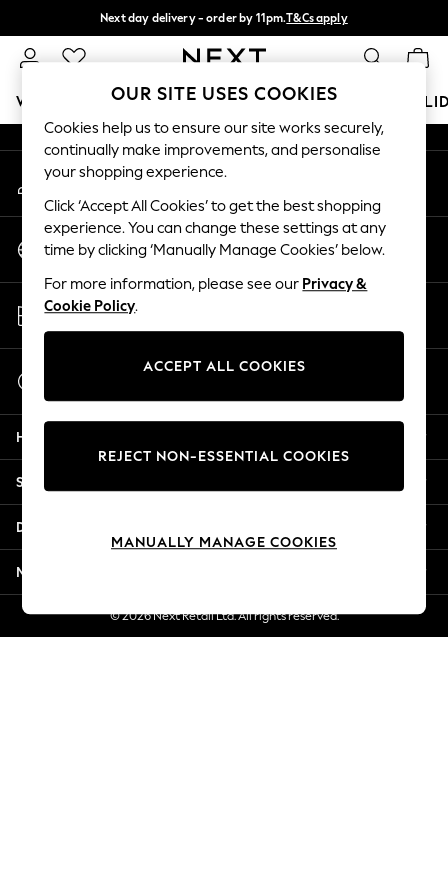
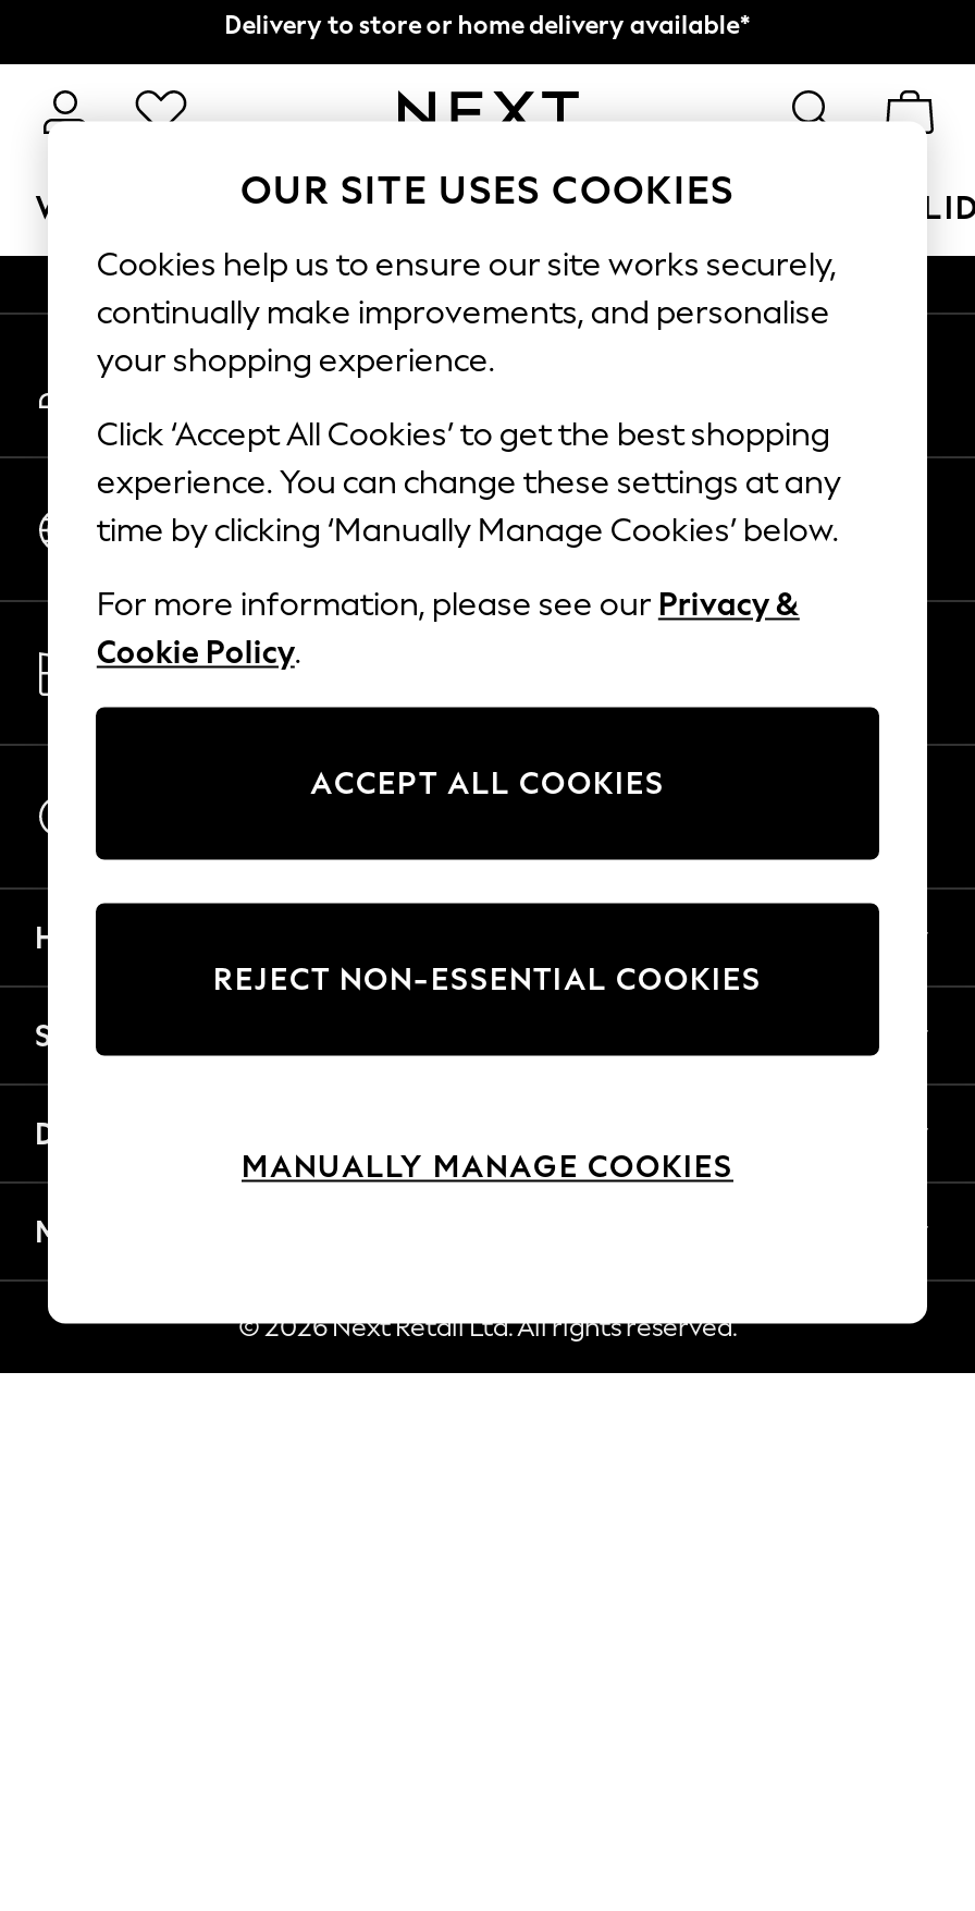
- Next day delivery - order by 11pm.T&Cs apply
+ Delivery to store or home delivery available*
